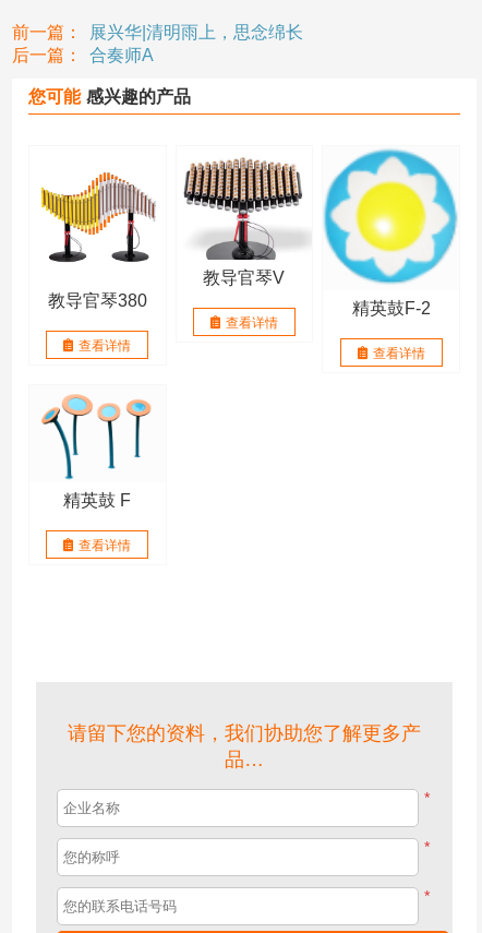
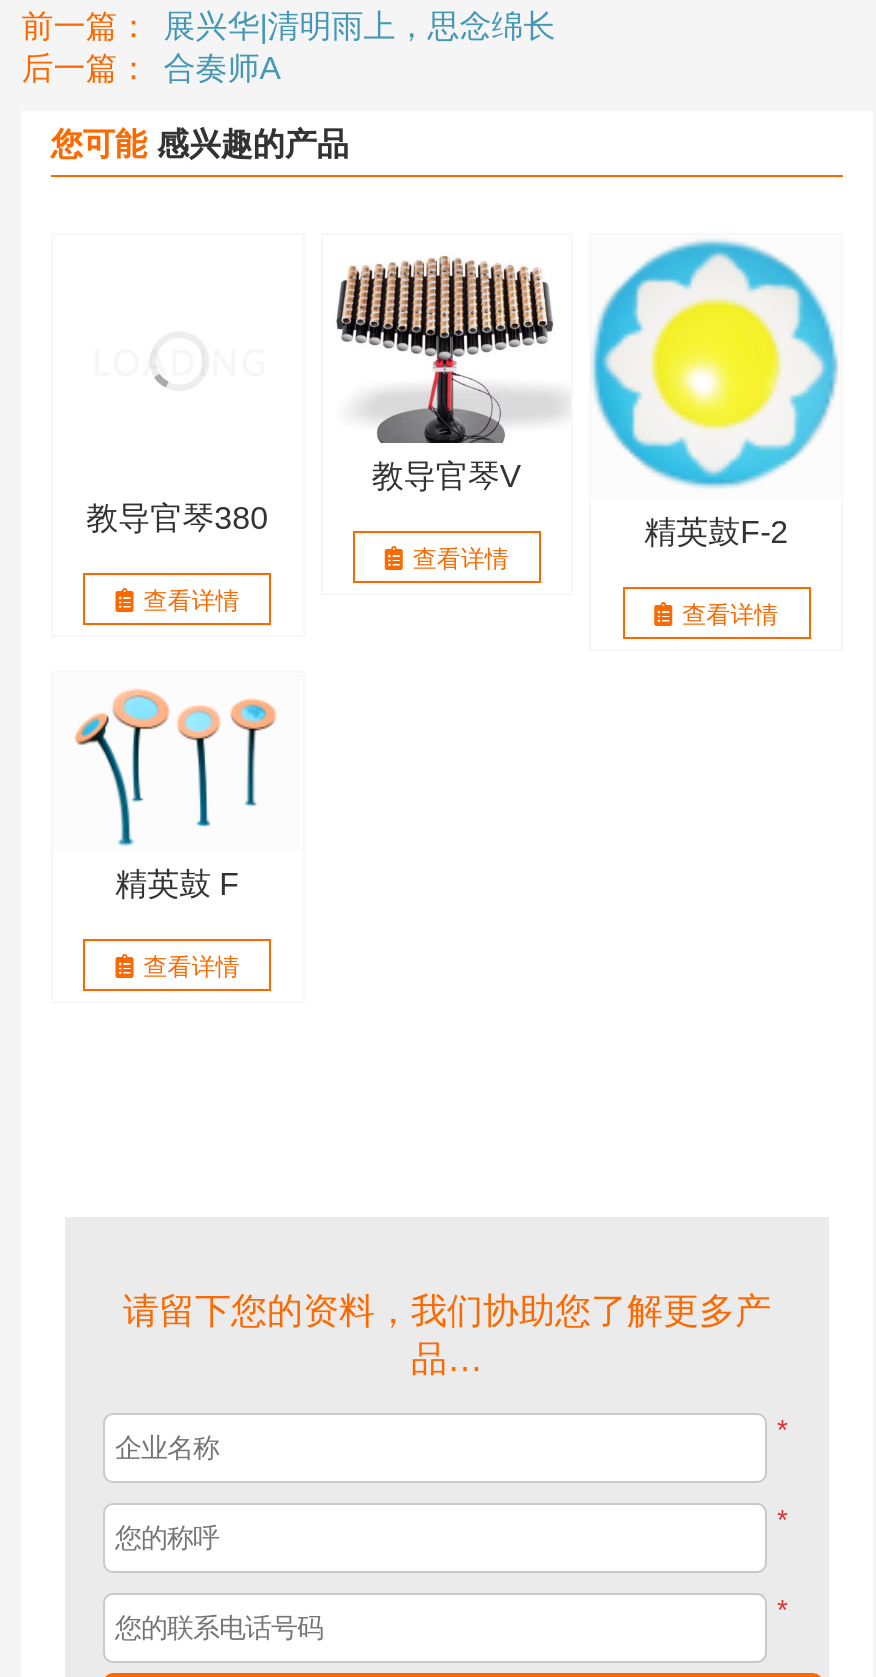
- [image]
